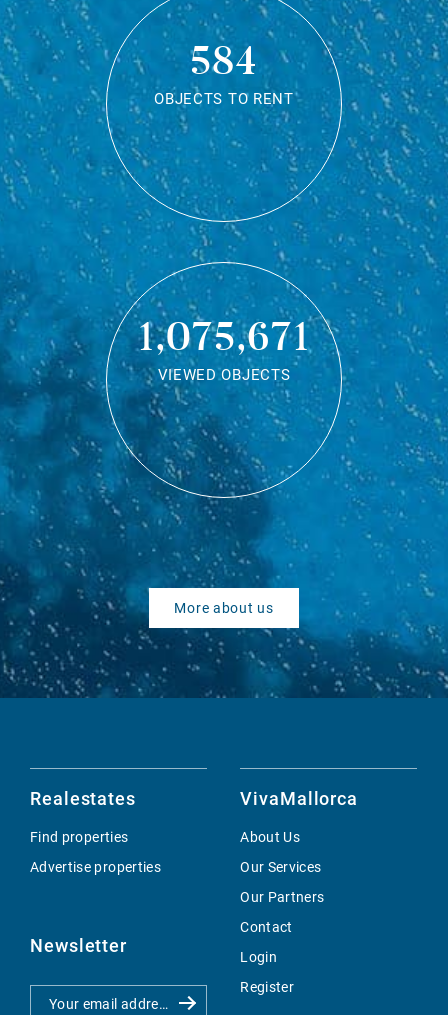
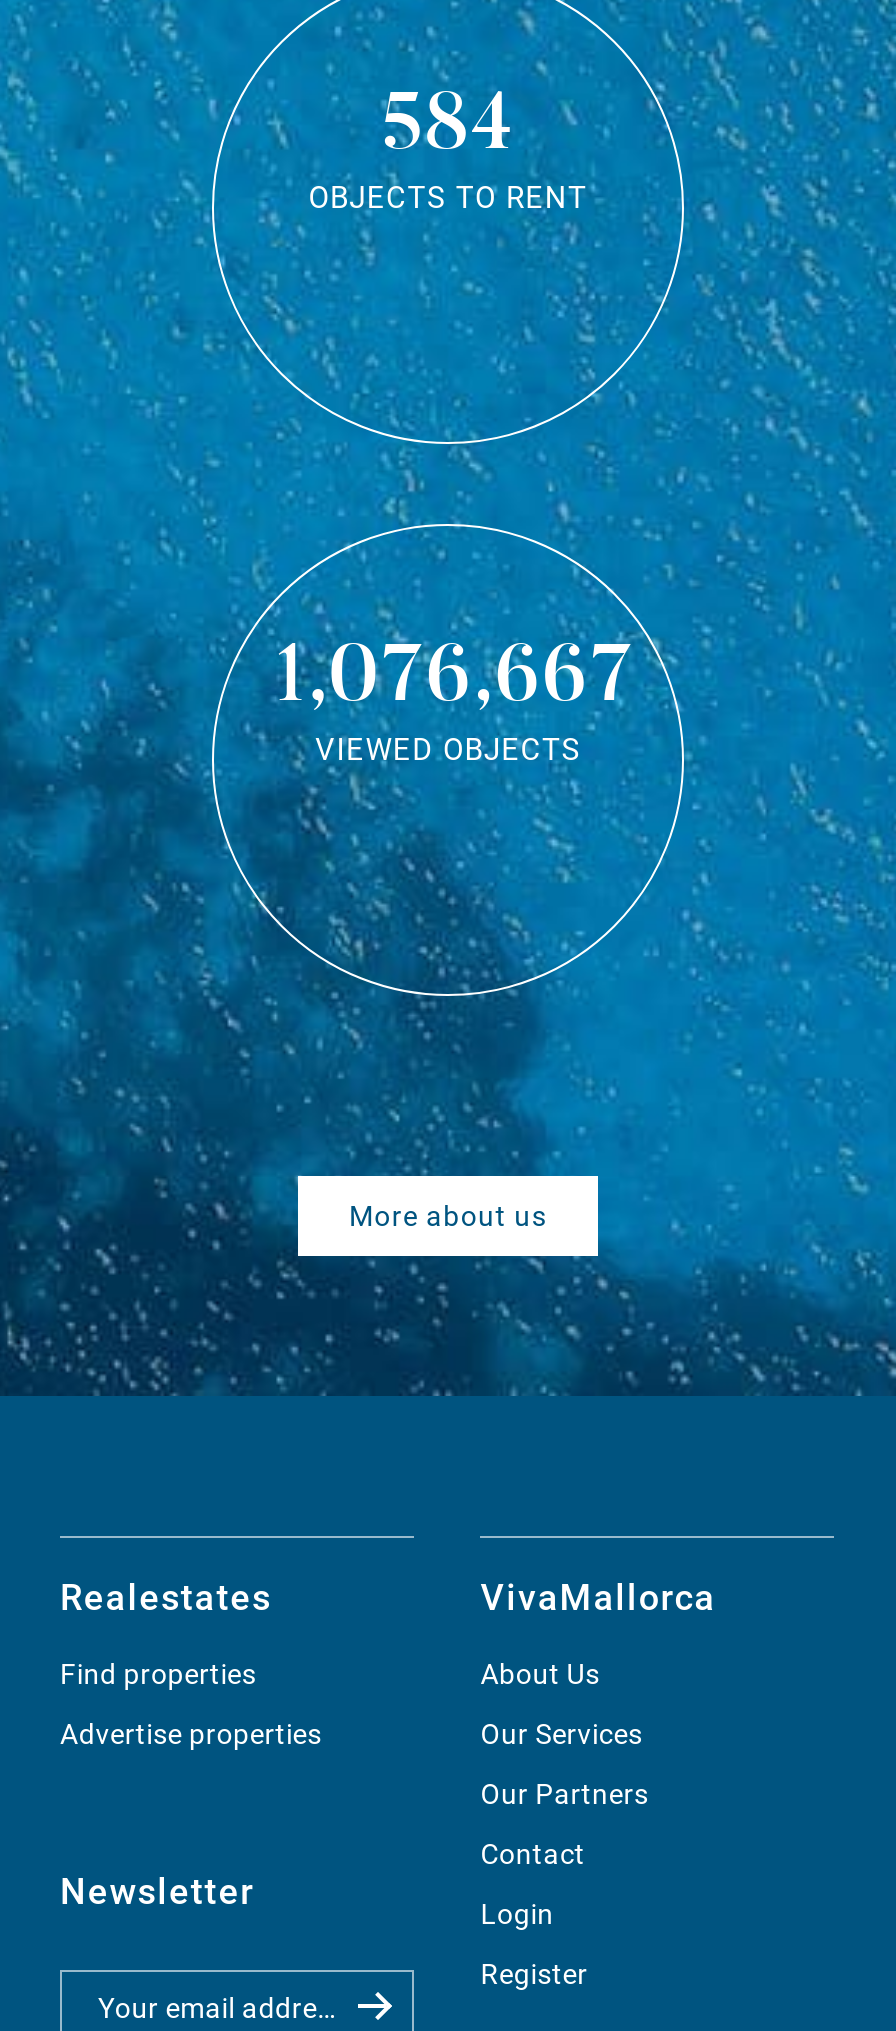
- 1,075,671
+ 1,076,667
